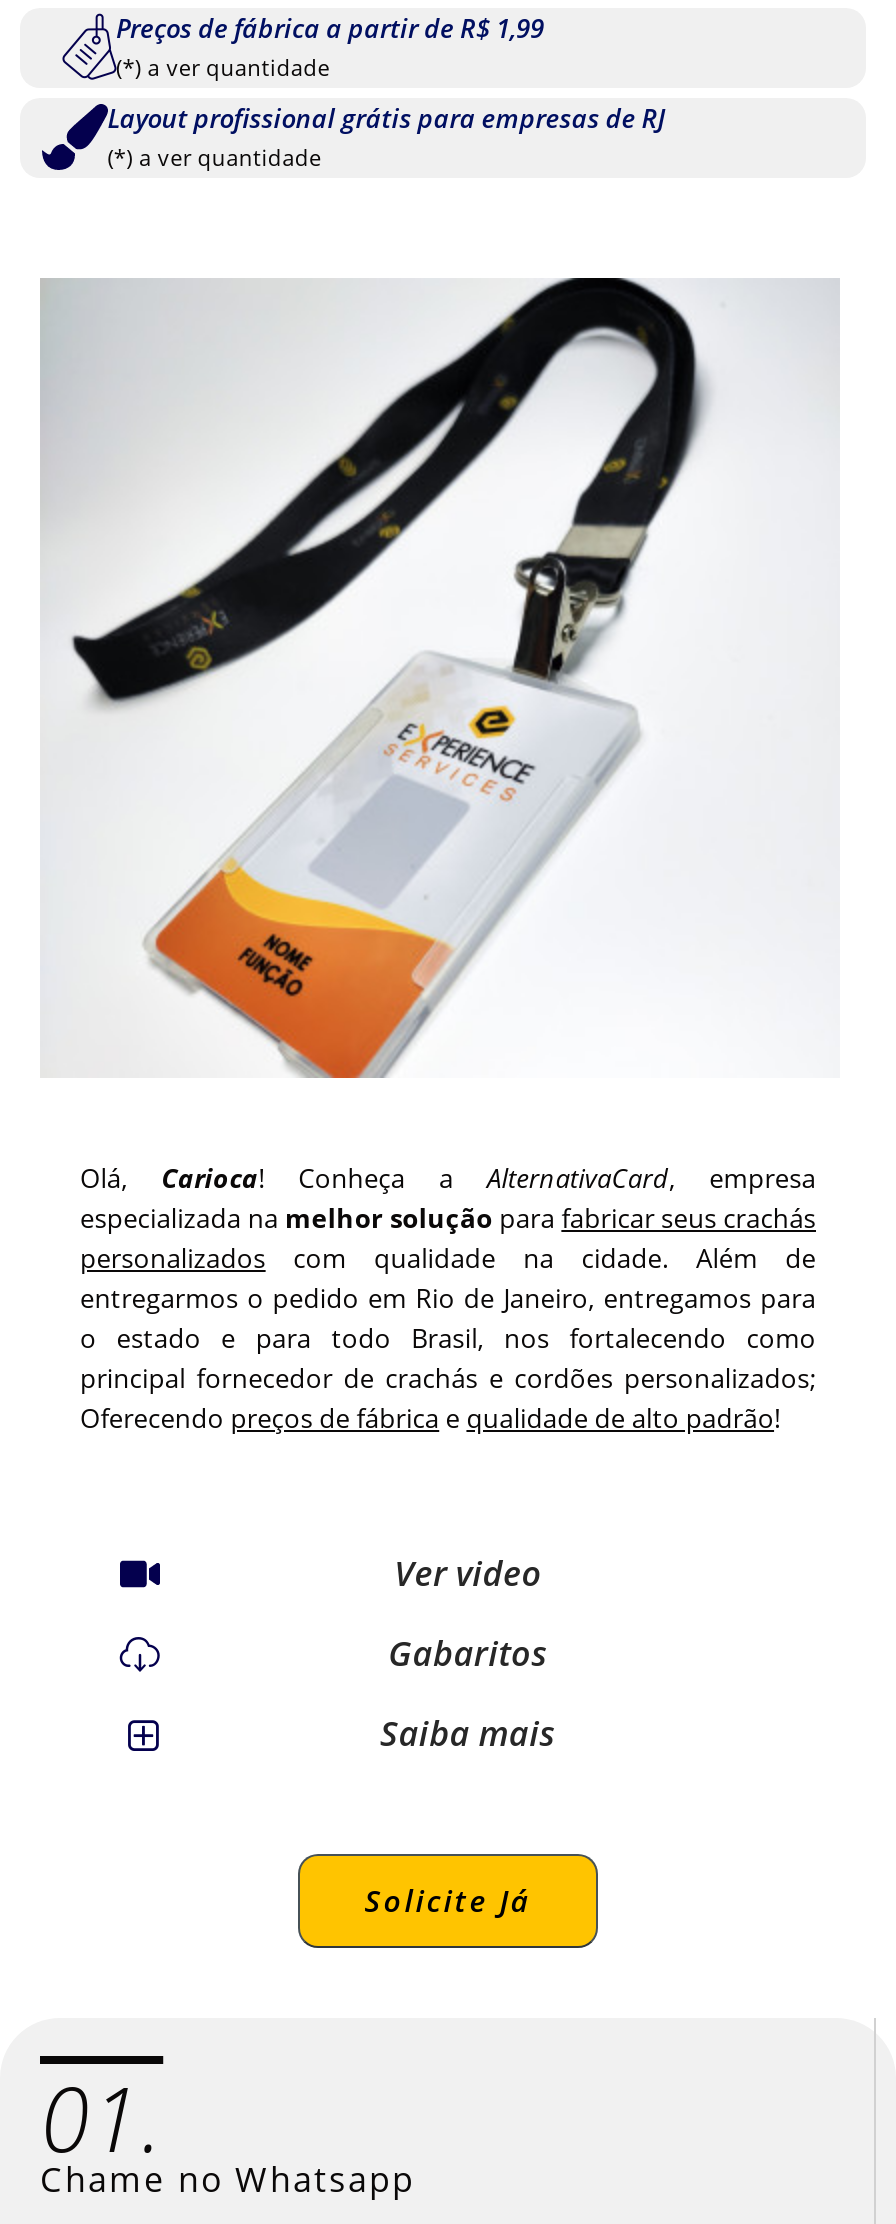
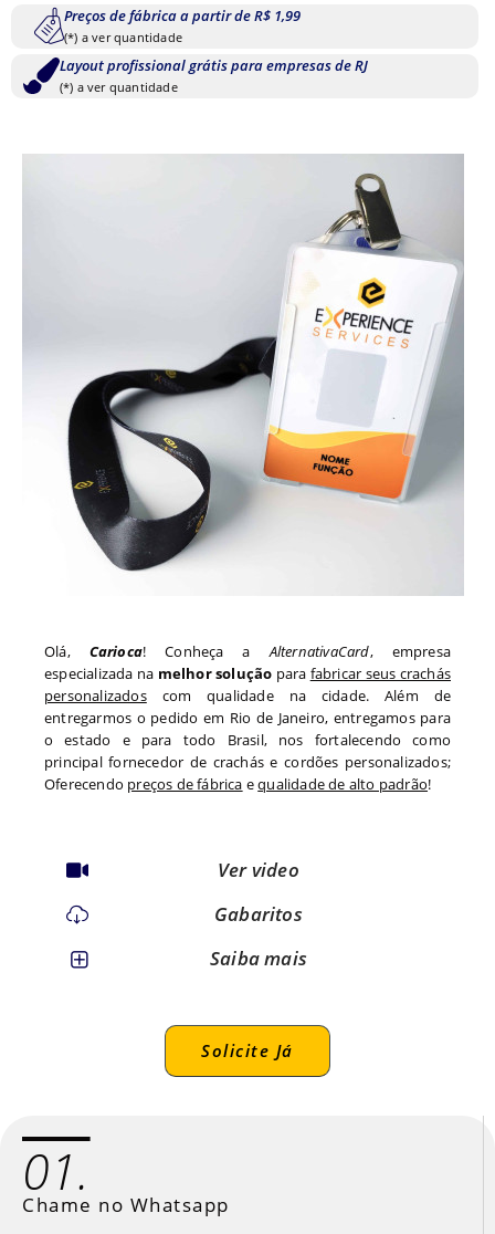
- [image]
+ [image]
